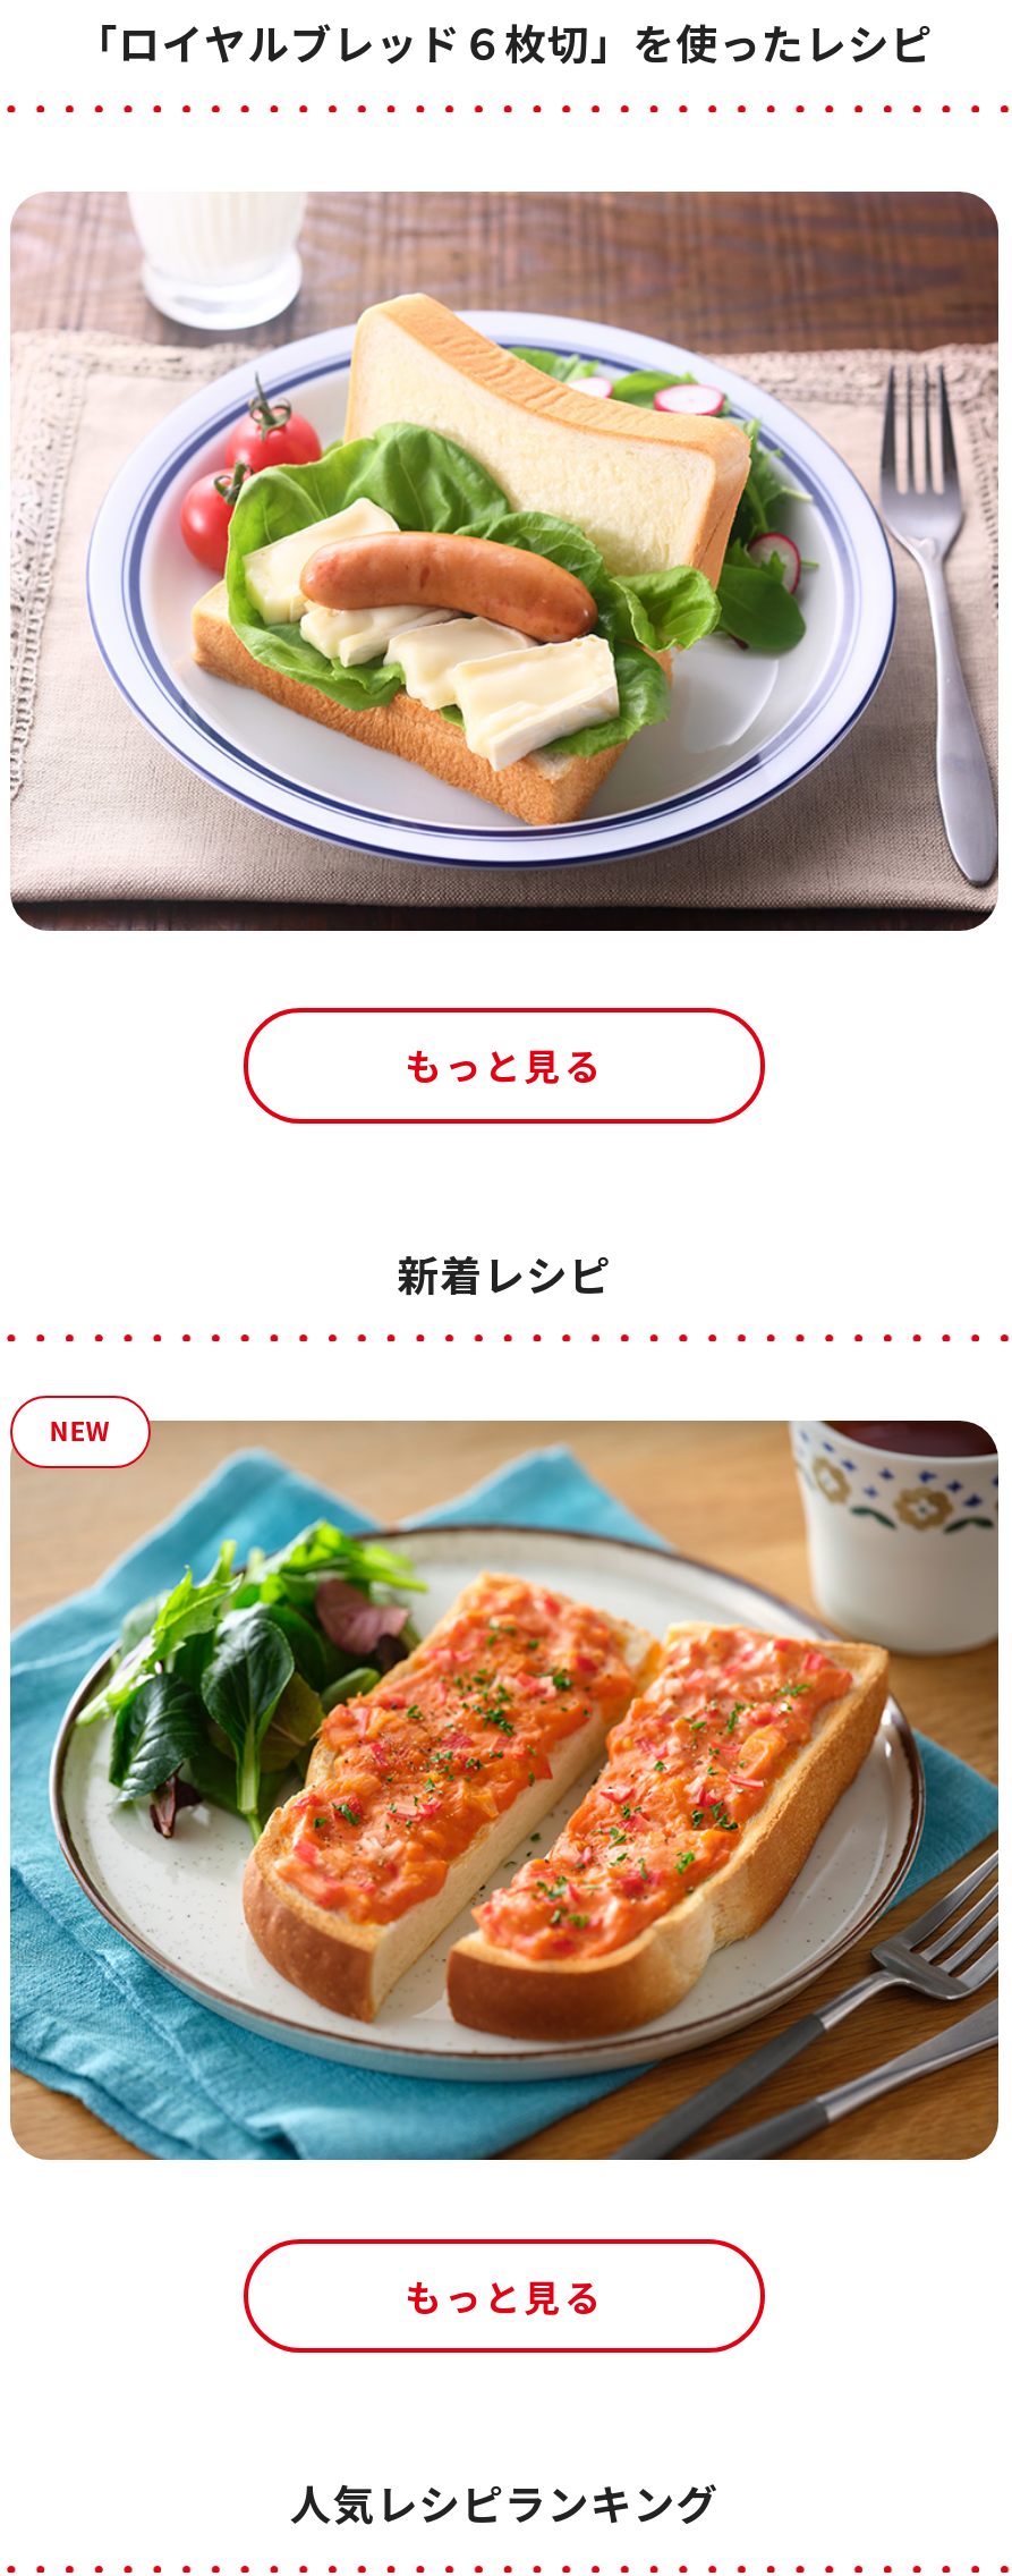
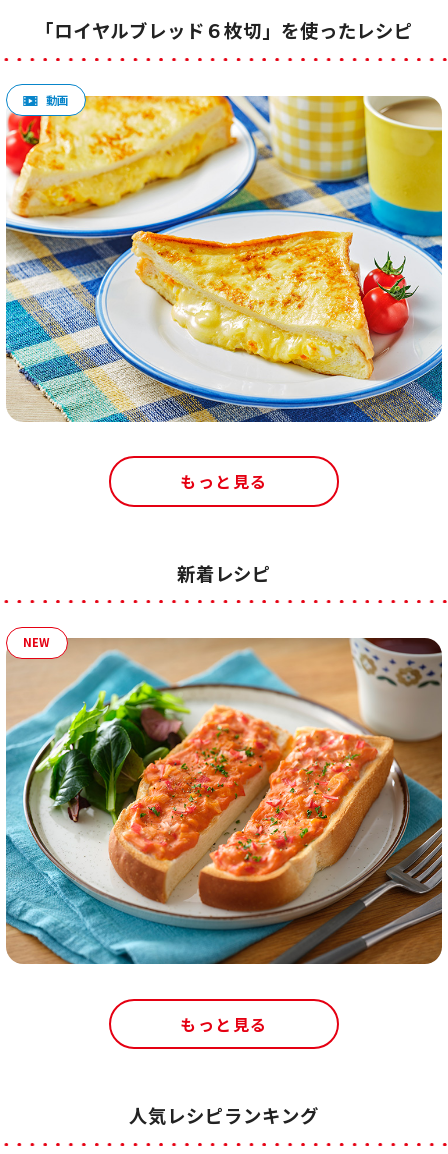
- [image]
+ [image]
